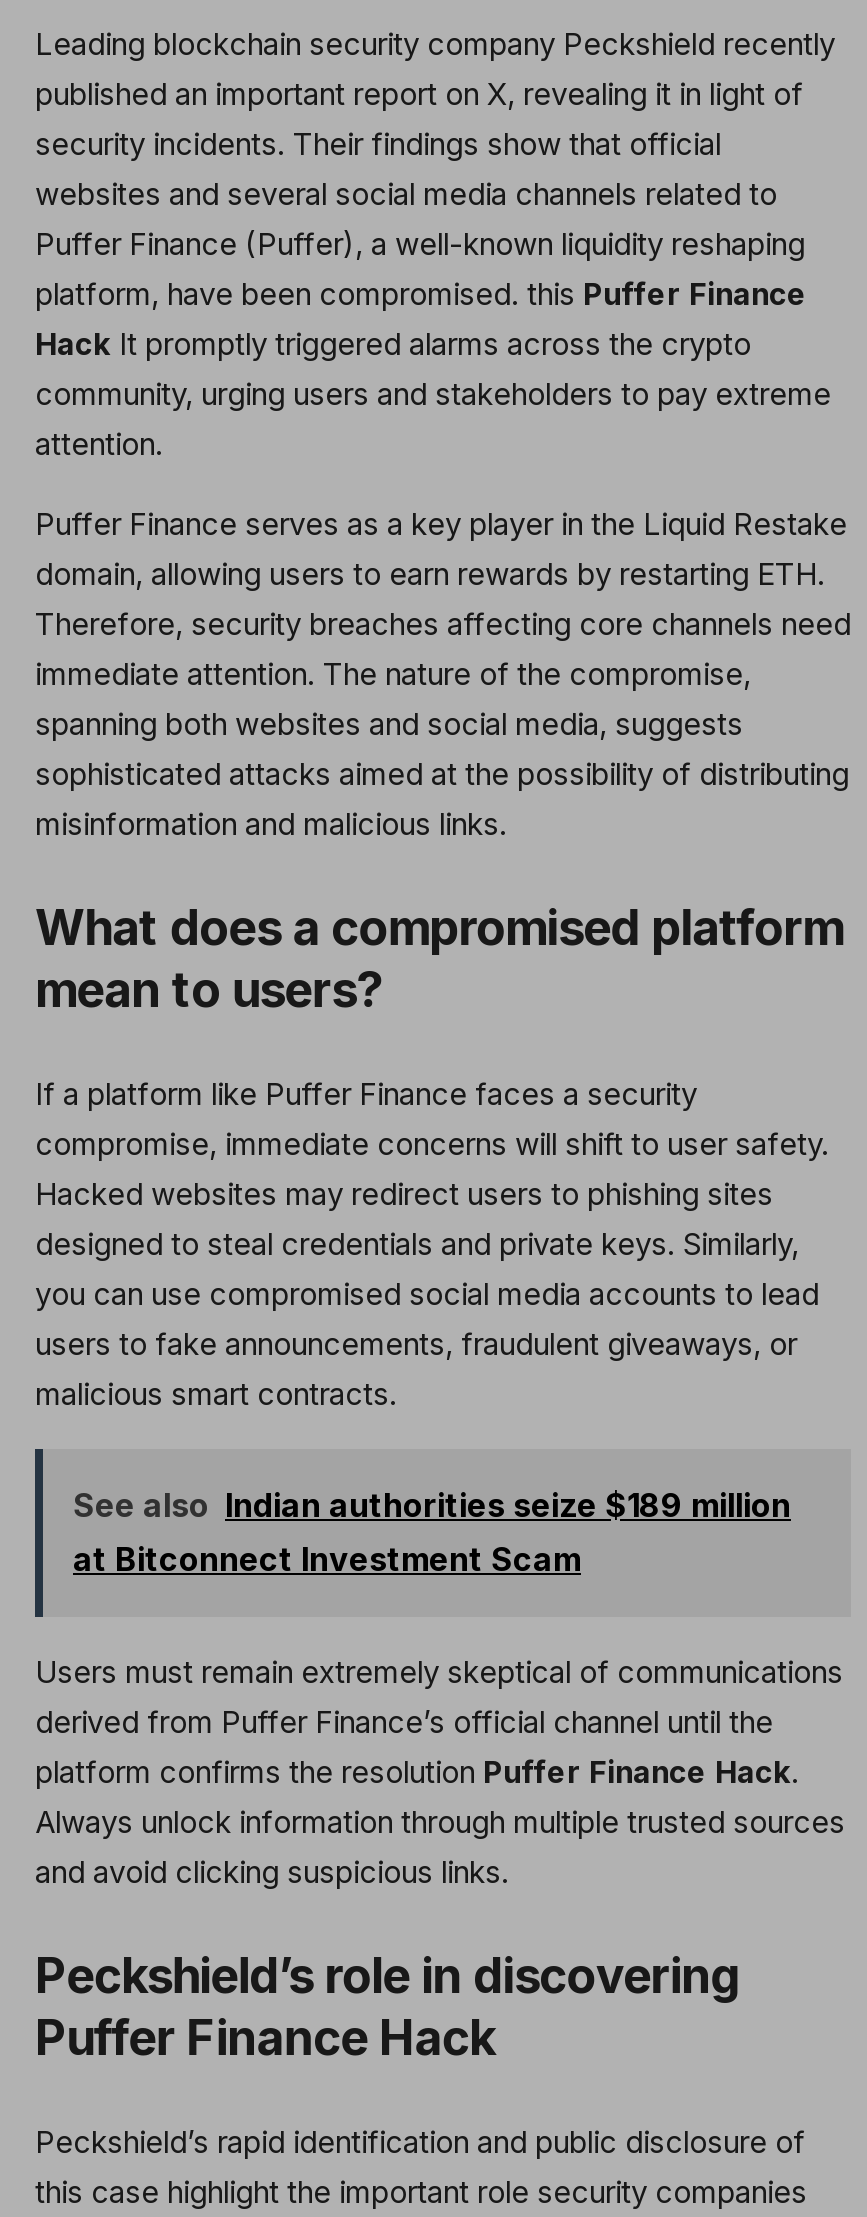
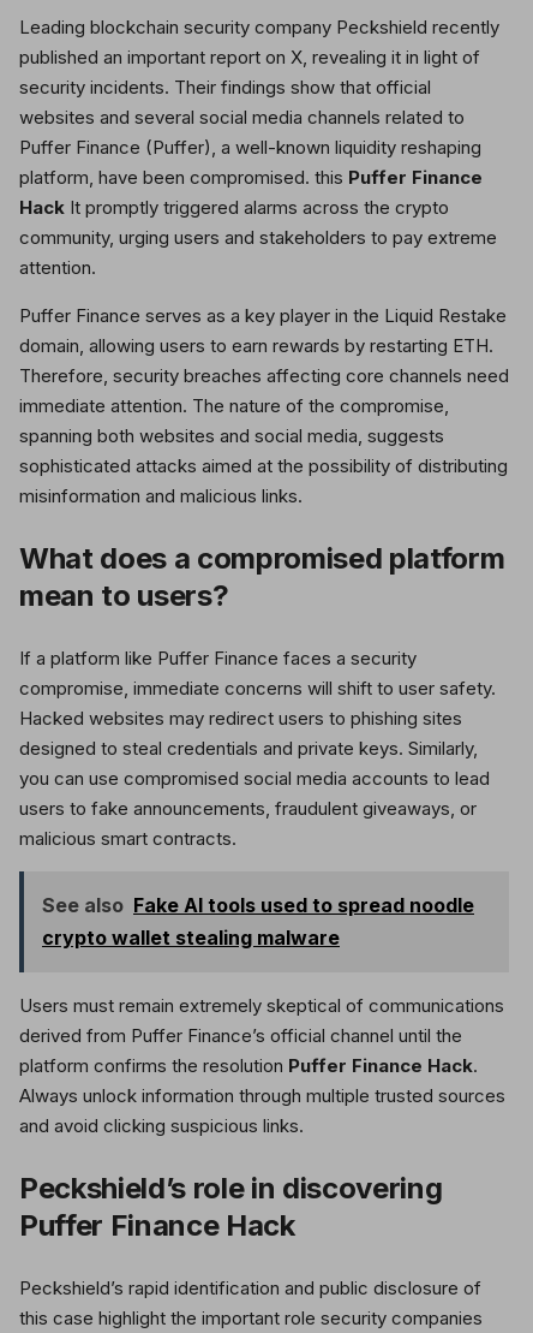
- See also Indian authorities seize $189 million
- at Bitconnect Investment Scam
+ See also Fake AI tools used to spread noodle
+ crypto wallet stealing malware
